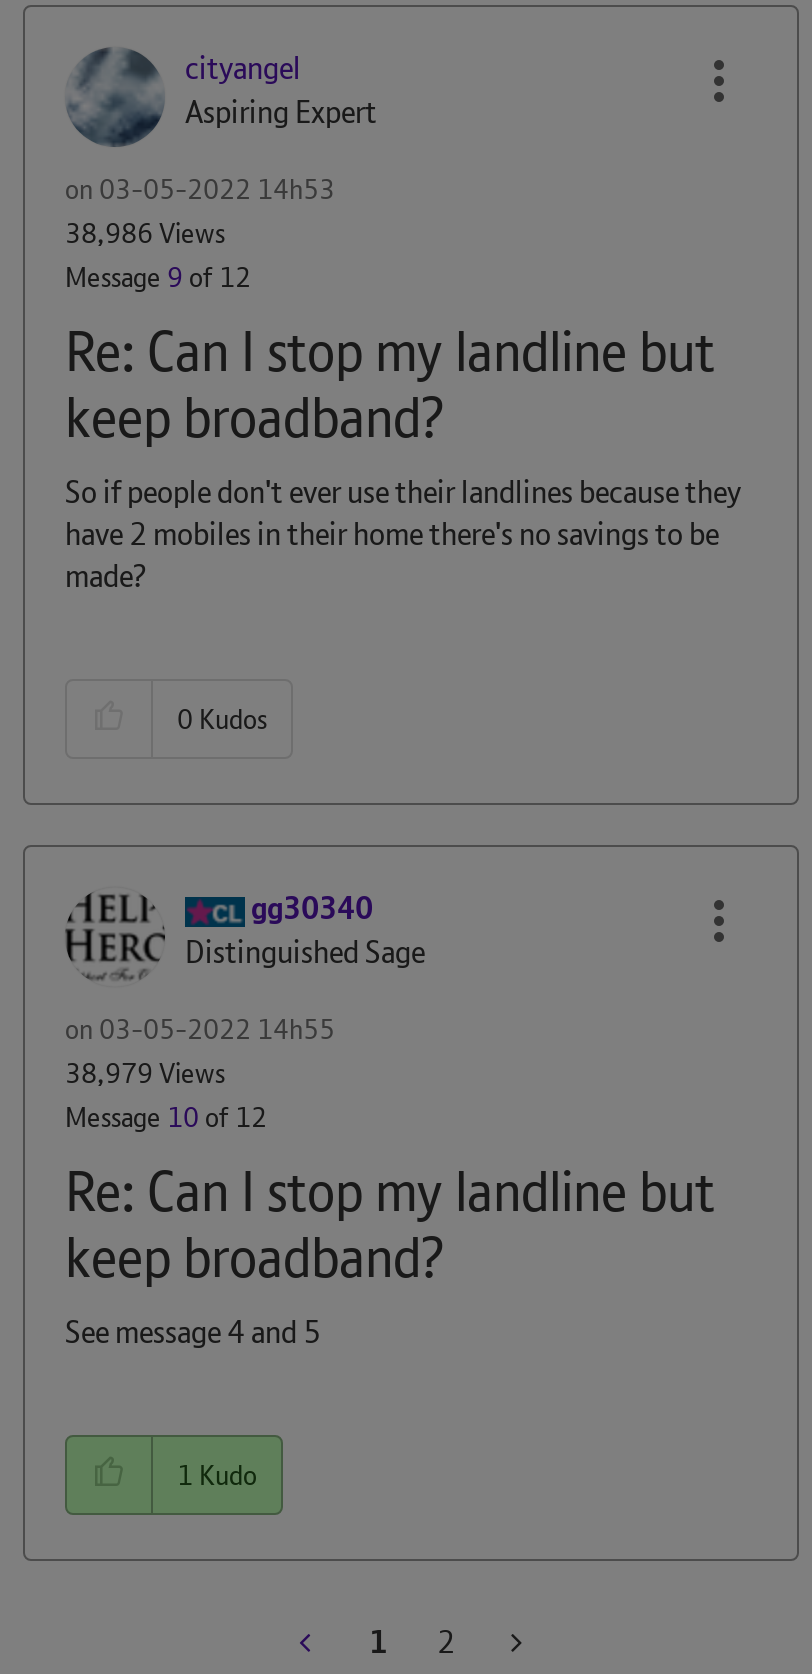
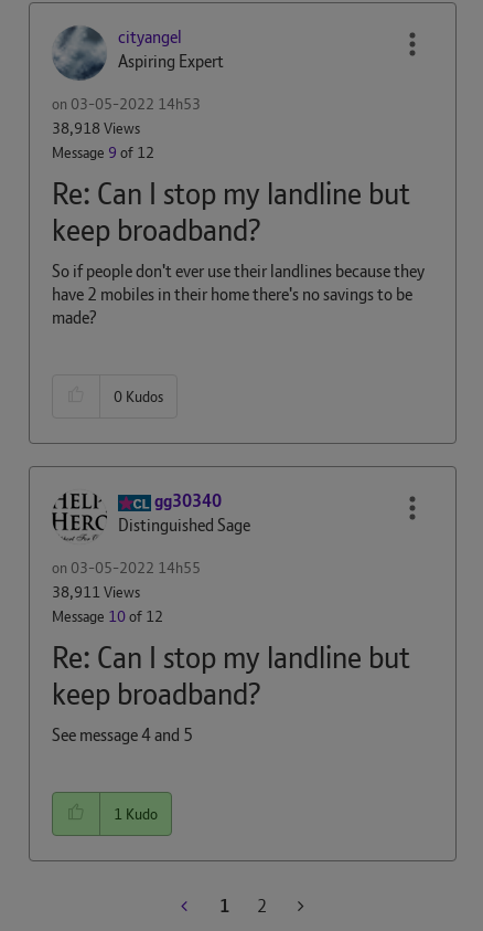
- 38,986 Views
+ 38,918 Views

- 38,979 Views
+ 38,911 Views
